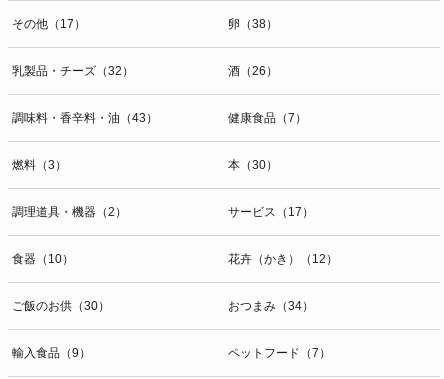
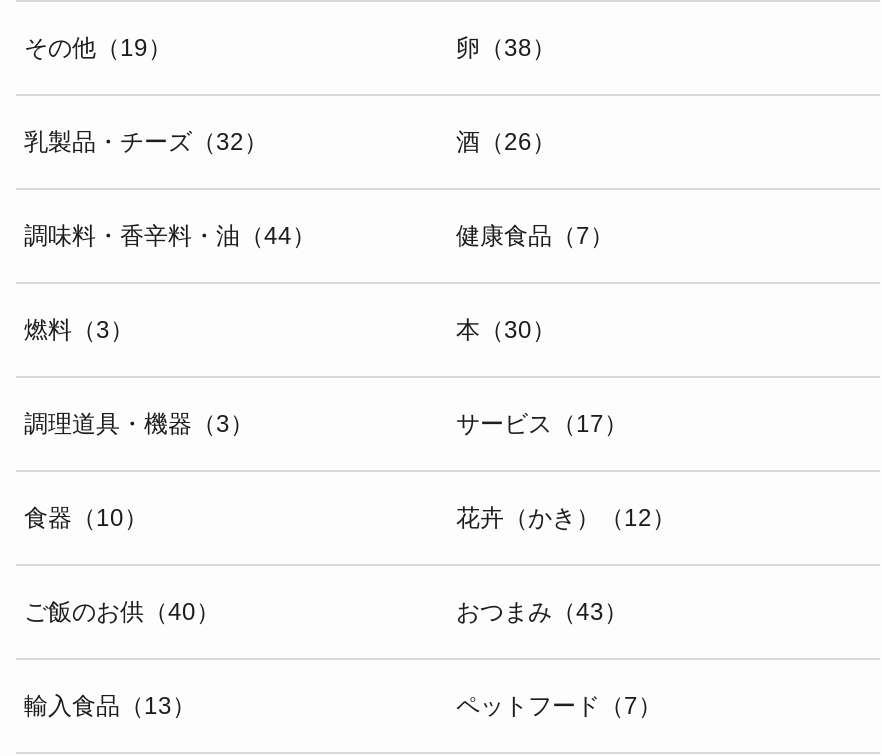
- その他（17）
+ その他（19）

- 調味料・香辛料・油（43）
+ 調味料・香辛料・油（44）

- 調理道具・機器（2）
+ 調理道具・機器（3）

- ご飯のお供（30）
+ ご飯のお供（40）

- おつまみ（34）
+ おつまみ（43）

- 輸入食品（9）
+ 輸入食品（13）
